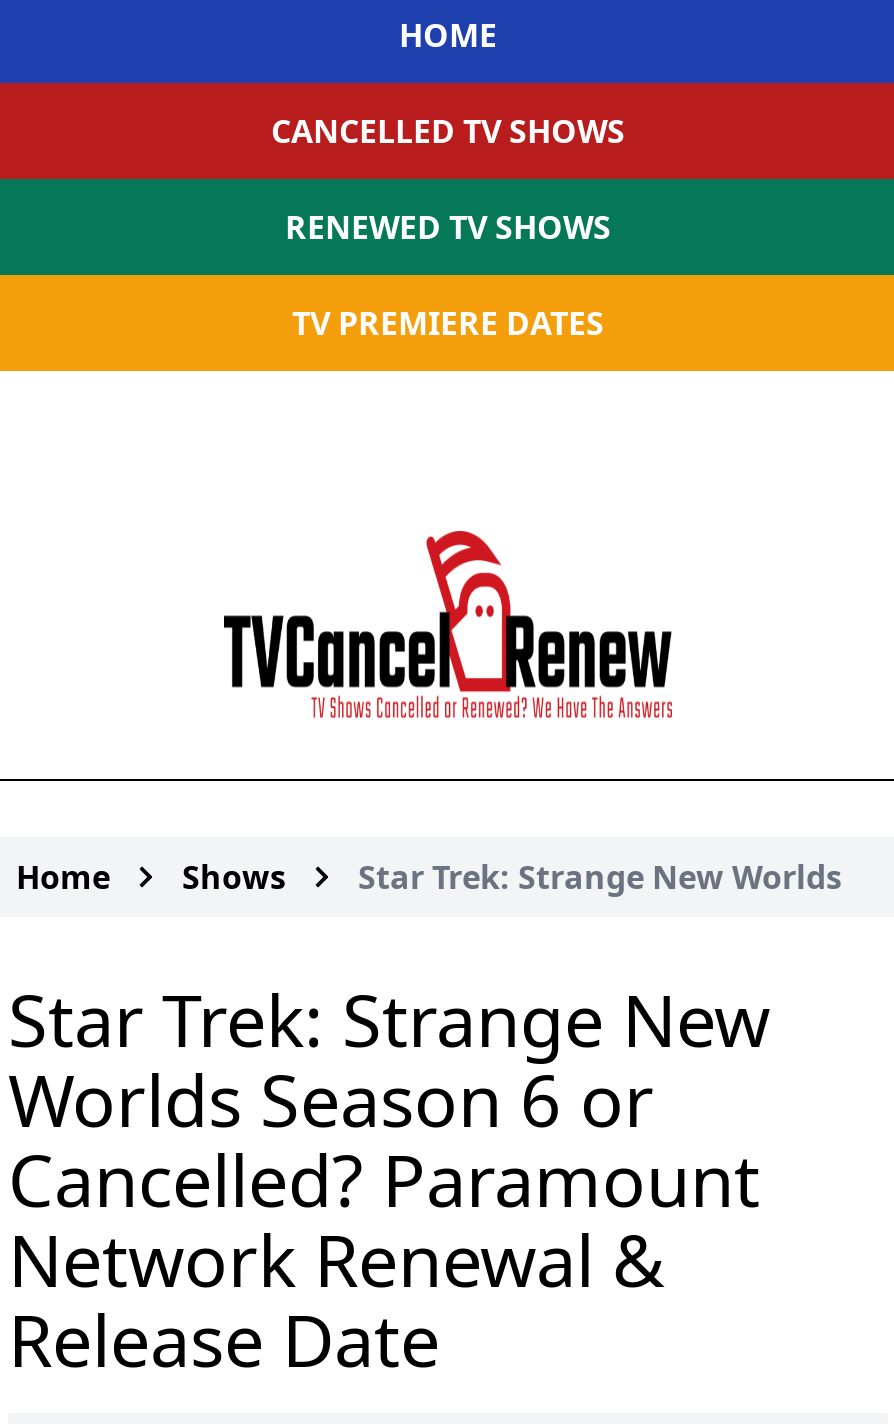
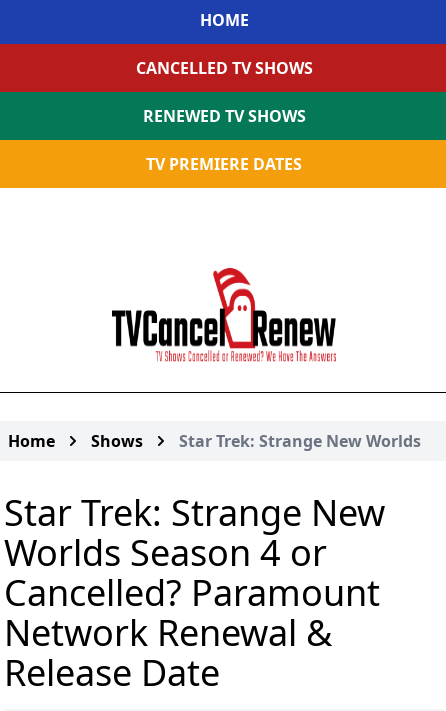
- Worlds Season 6 or
+ Worlds Season 4 or
